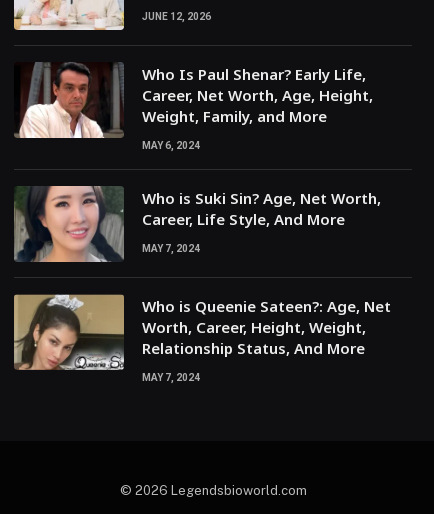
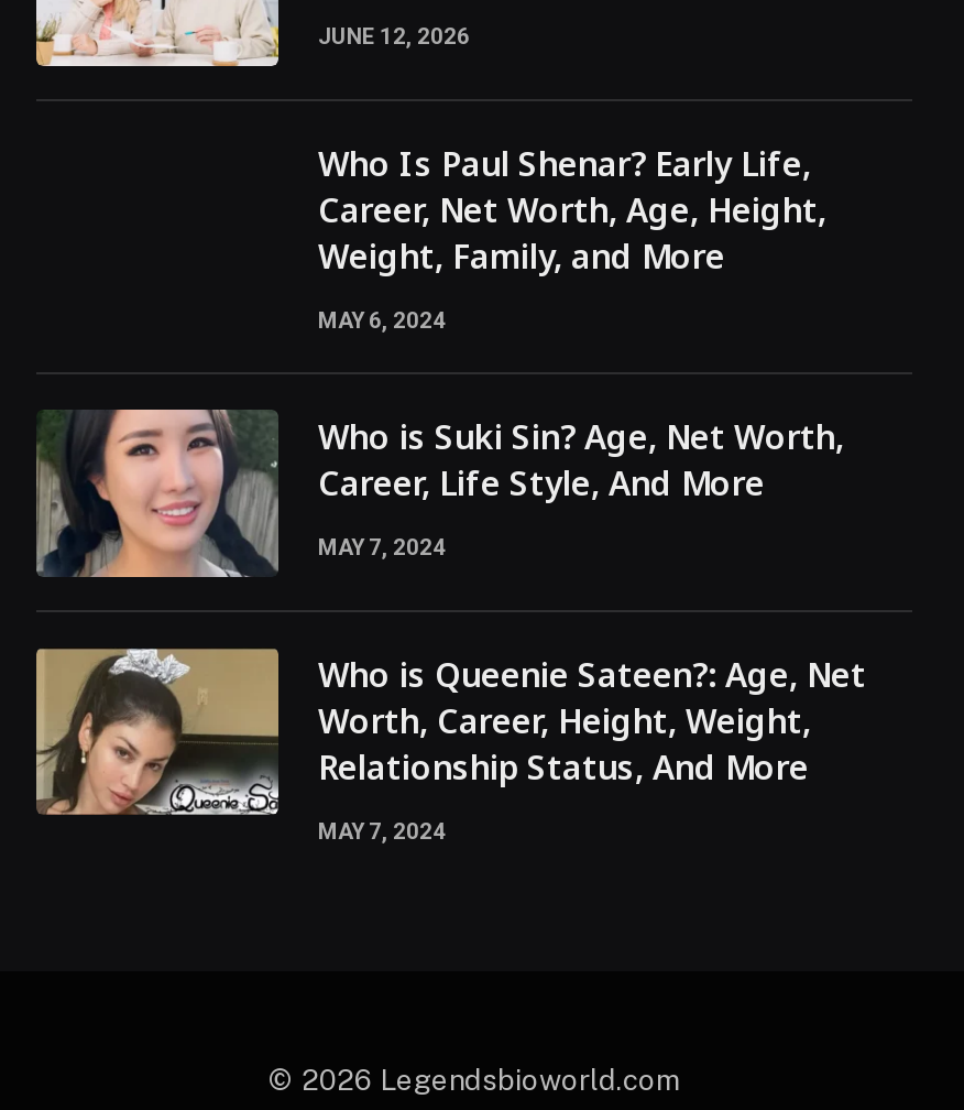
- [image]
